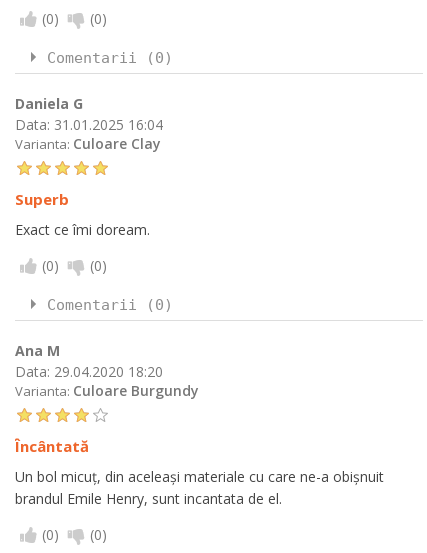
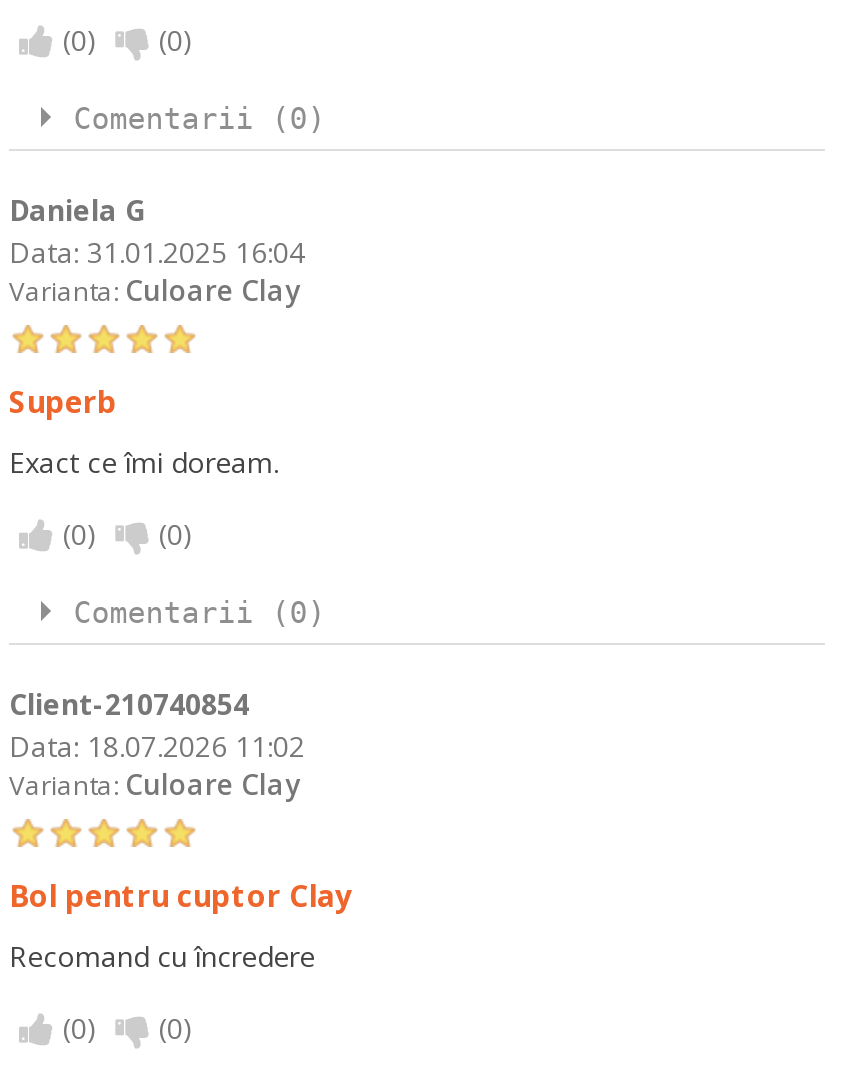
- Ana M
- Data: 29.04.2020 18:20
- Varianta: Culoare Burgundy
+ Client-210740854
+ Data: 18.07.2026 11:02
+ Varianta: Culoare Clay

- Încântată
+ Bol pentru cuptor Clay

- Un bol micuț, din aceleași materiale cu care ne-a obișnuit
- brandul Emile Henry, sunt incantata de el.
+ Recomand cu încredere
